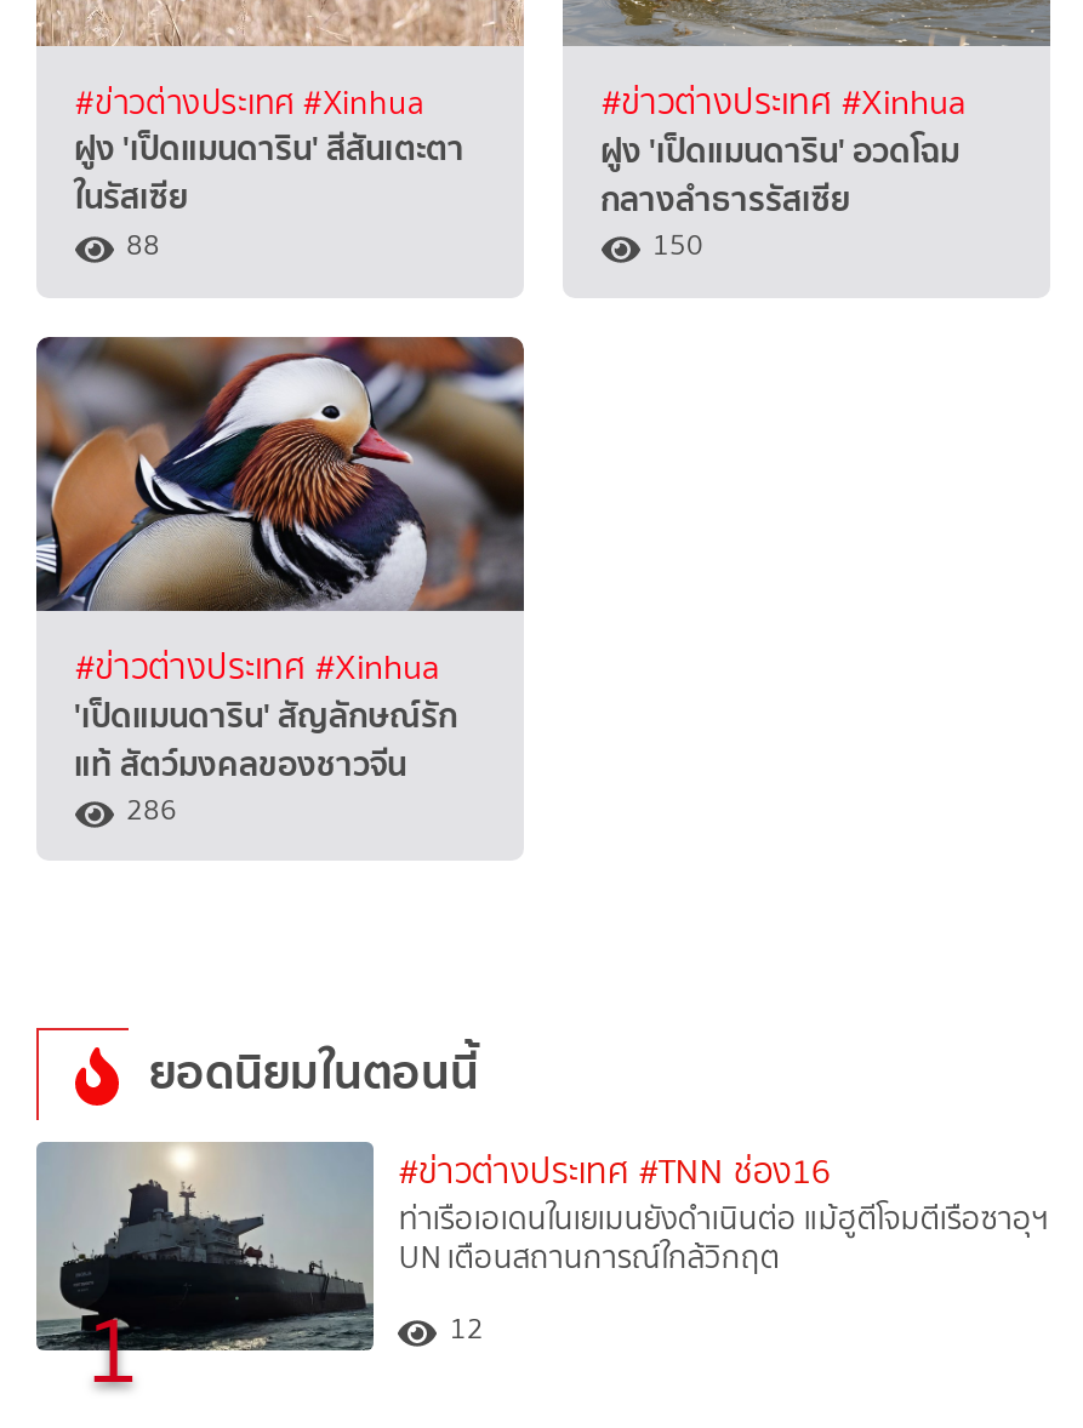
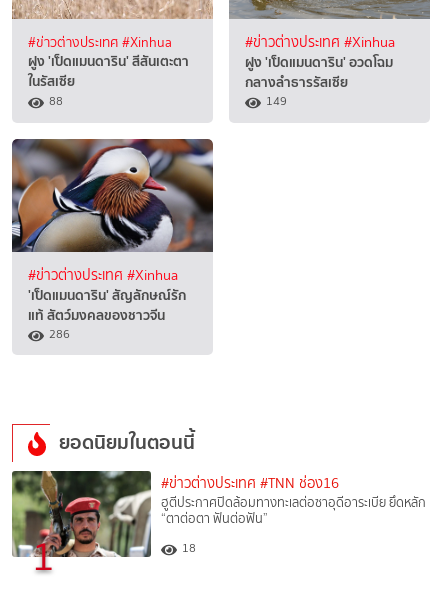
- 150
+ 149

- [image]
- ท่าเรือเอเดนในเยเมนยังดำเนินต่อ แม้ฮูตีโจมตีเรือซาอุฯ
- UN เตือนสถานการณ์ใกล้วิกฤต
+ [image]
+ ฮูตีประกาศปิดล้อมทางทะเลต่อซาอุดีอาระเบีย ยึดหลัก
+ “ตาต่อตา ฟันต่อฟัน”

- 12
+ 18
